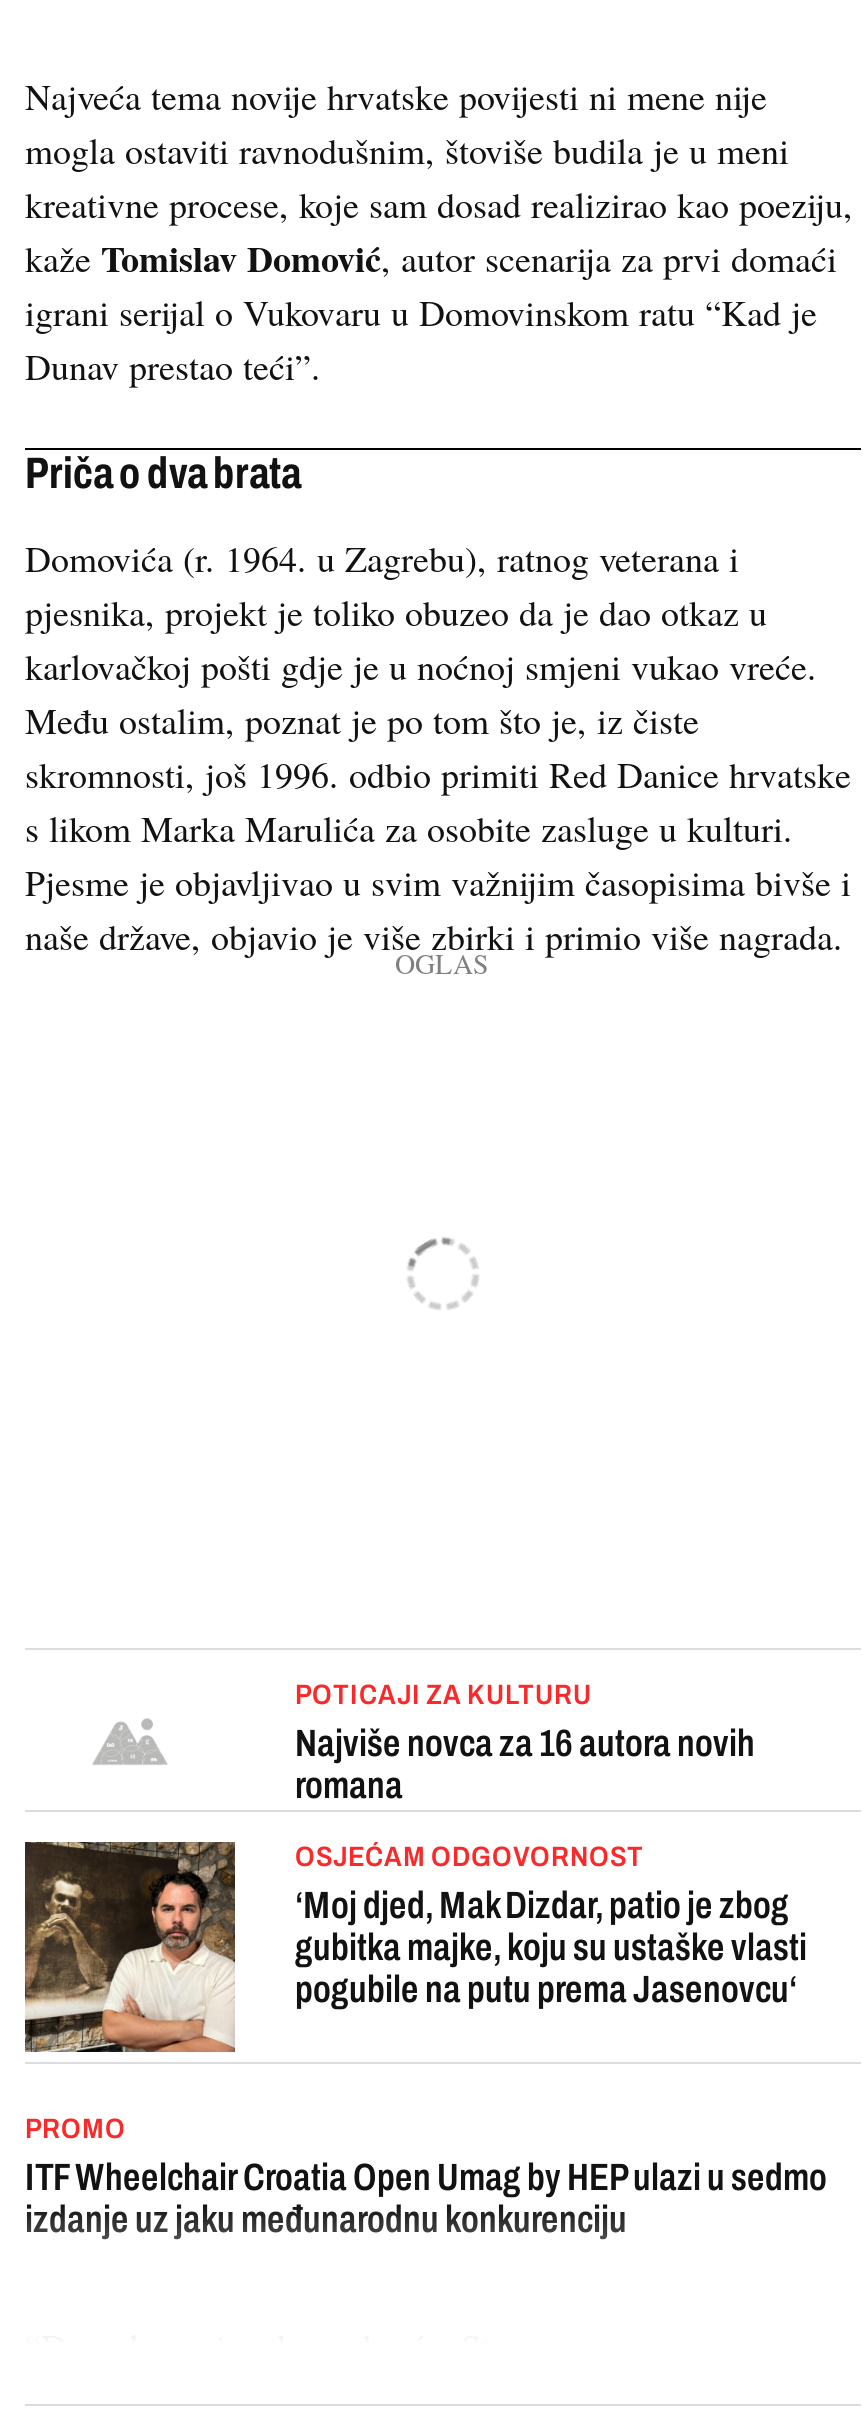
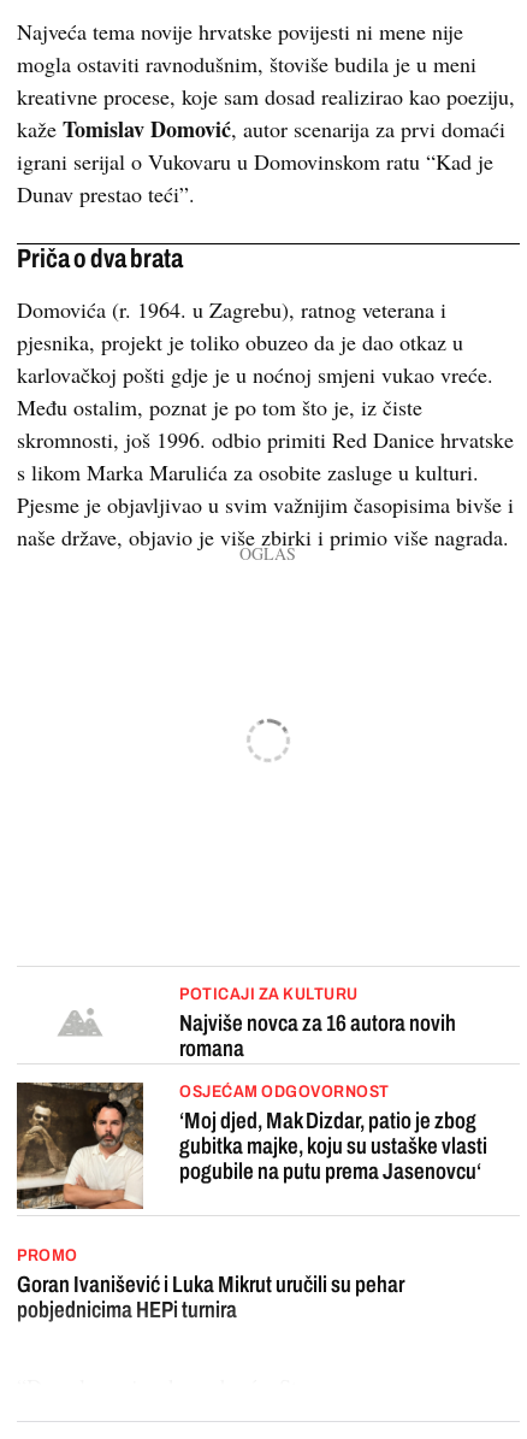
- ITF Wheelchair Croatia Open Umag by HEP ulazi u sedmo
- izdanje uz jaku međunarodnu konkurenciju
+ Goran Ivanišević i Luka Mikrut uručili su pehar
+ pobjednicima HEPi turnira
